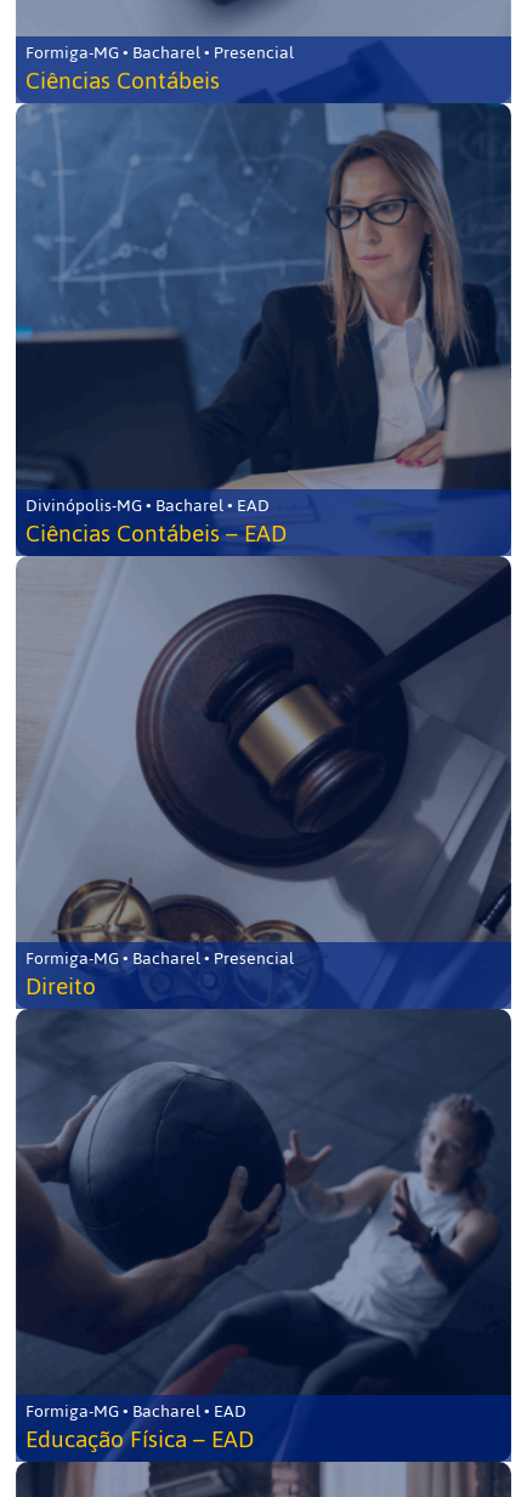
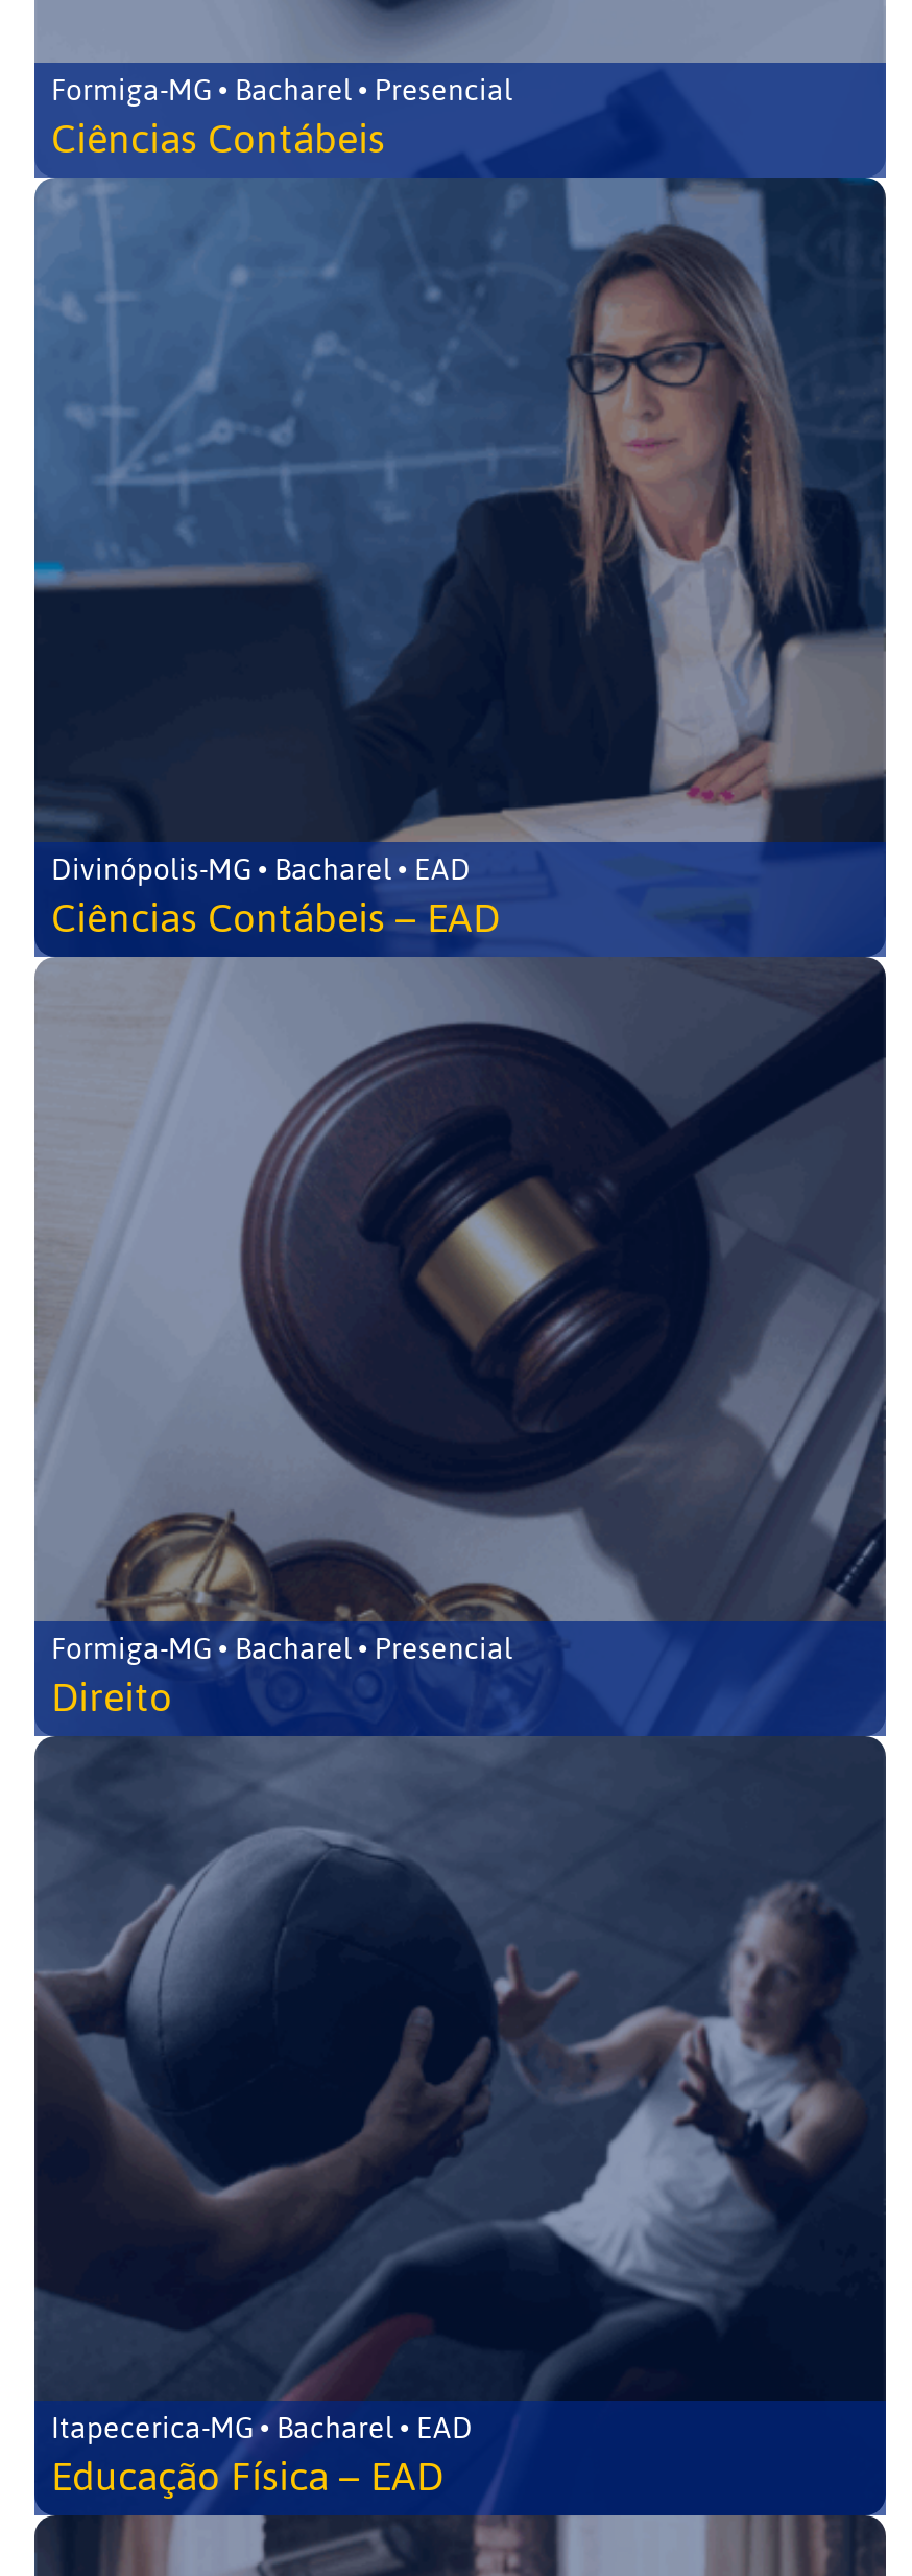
- Formiga-MG • Bacharel • EAD
+ Itapecerica-MG • Bacharel • EAD
